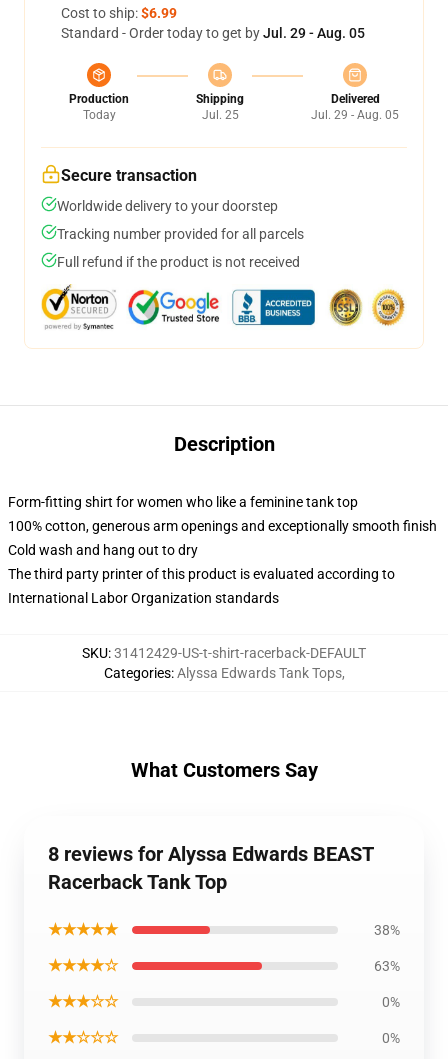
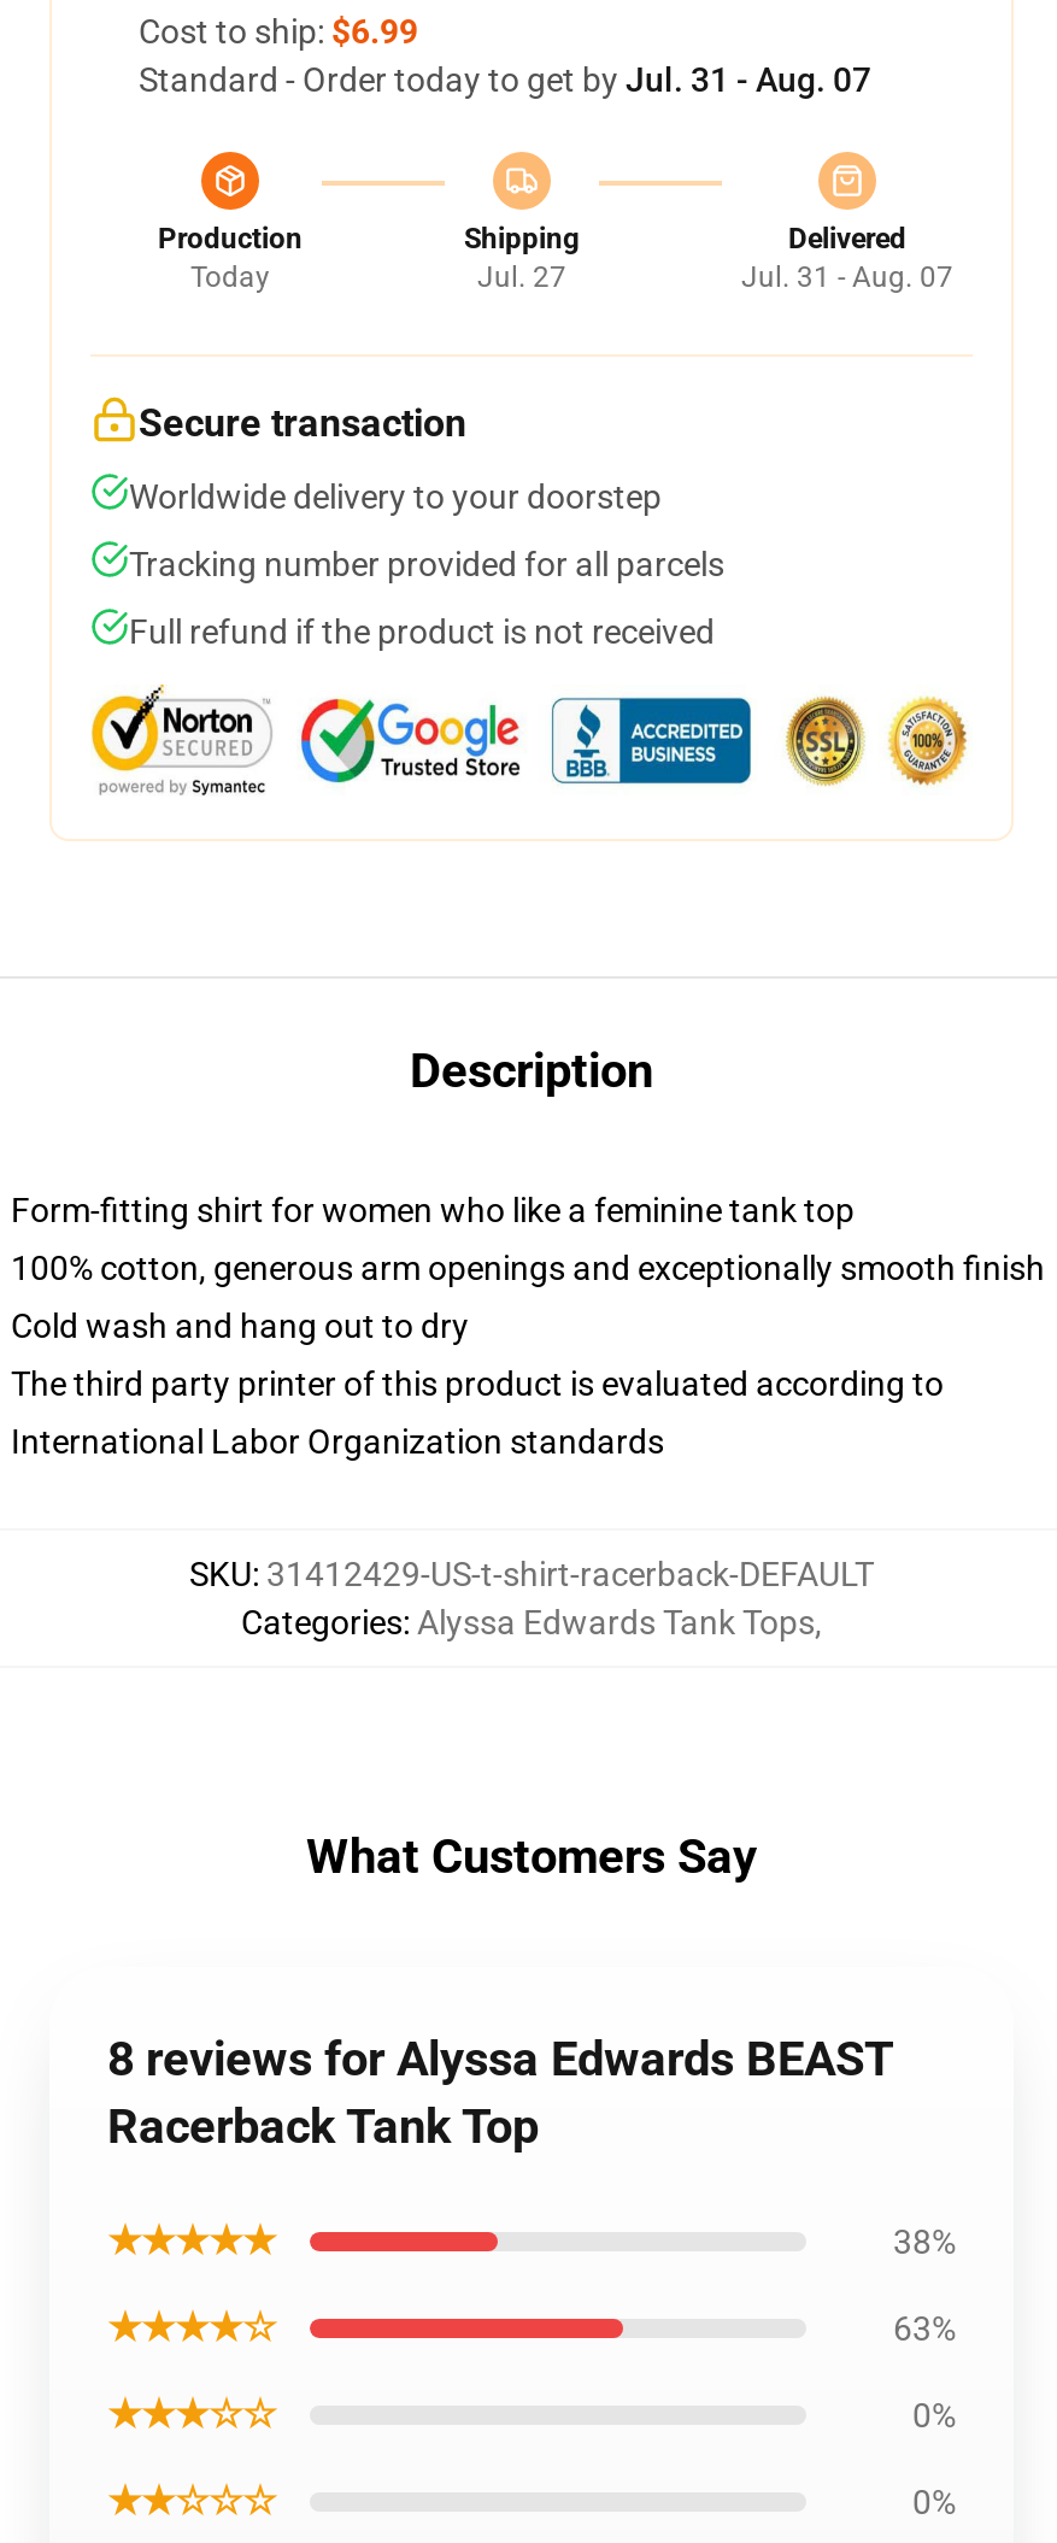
- Standard - Order today to get by Jul. 29 - Aug. 05
+ Standard - Order today to get by Jul. 31 - Aug. 07

- Jul. 25
+ Jul. 27

- Jul. 29 - Aug. 05
+ Jul. 31 - Aug. 07
